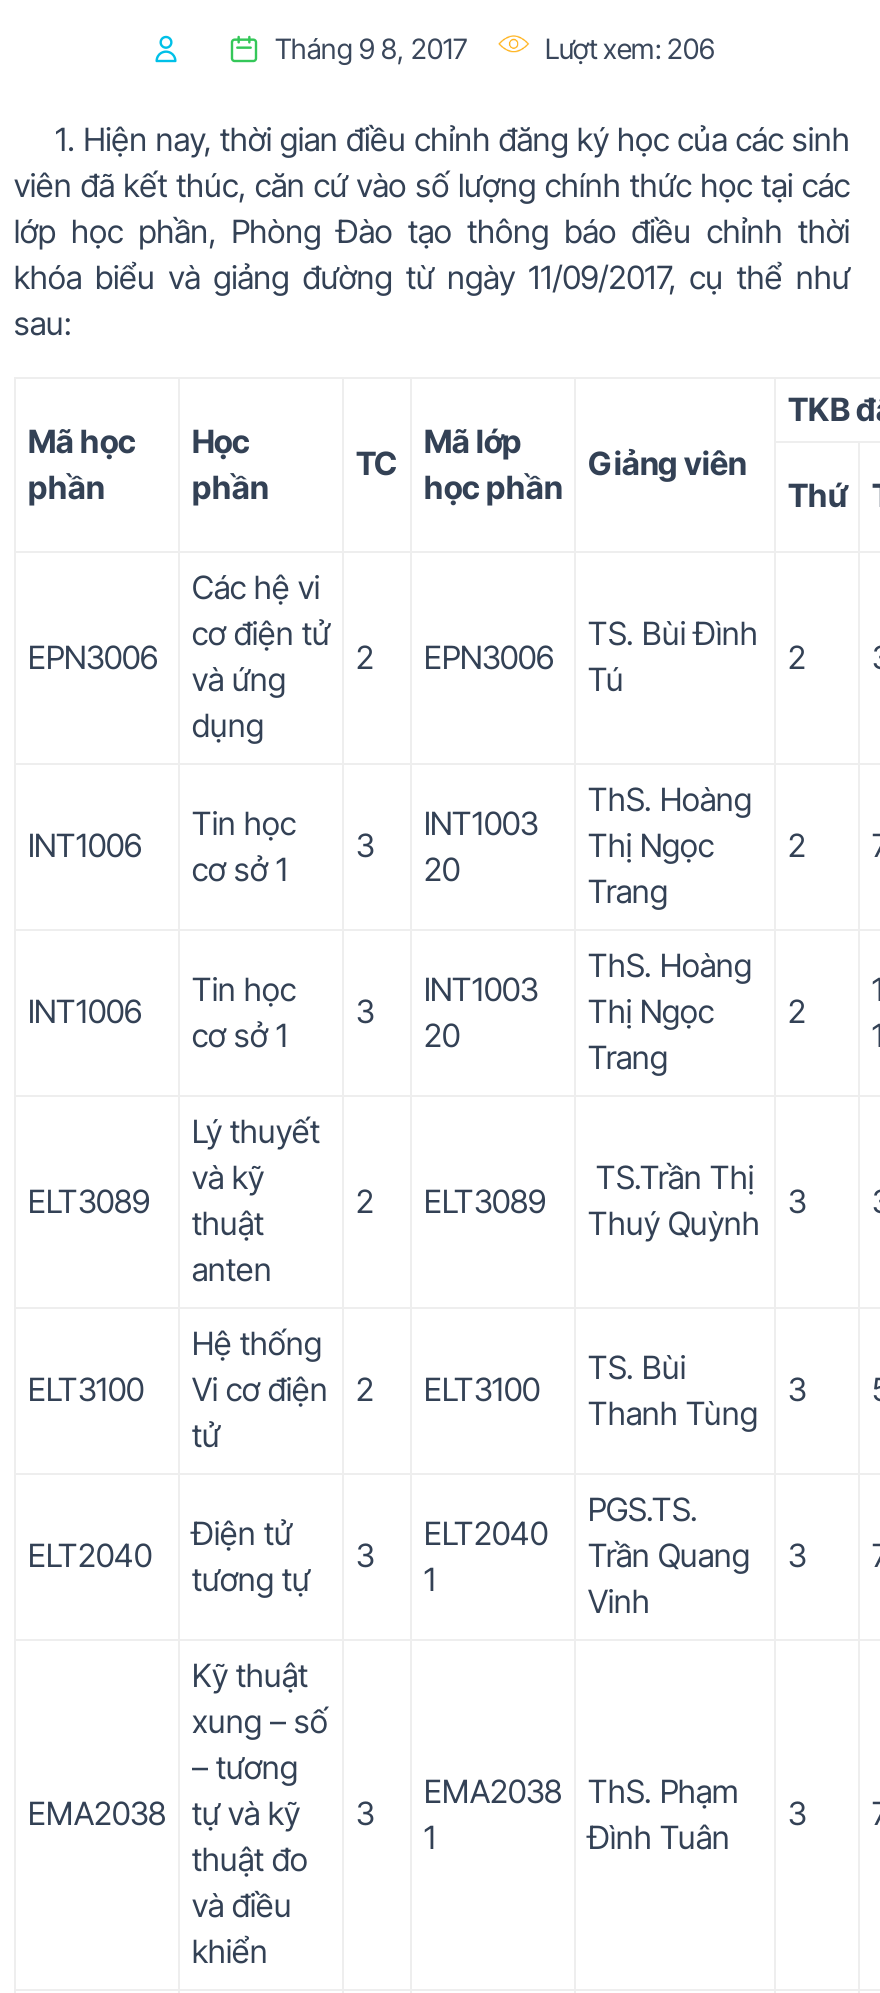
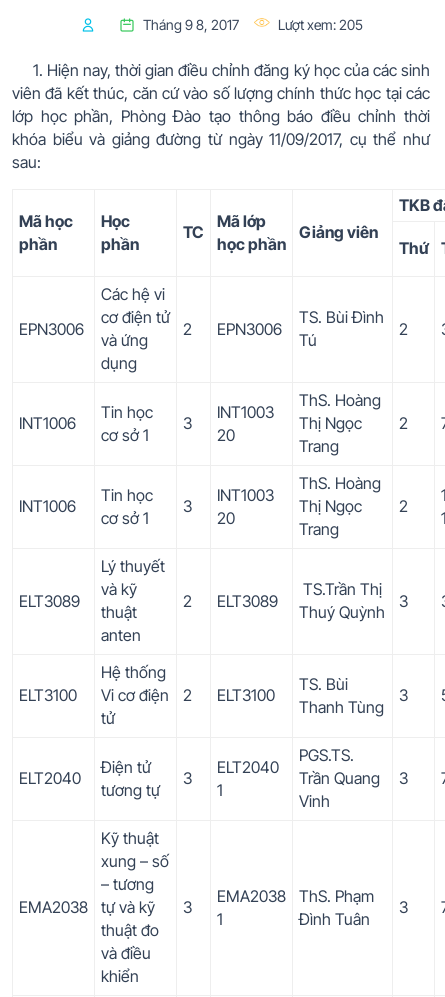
- Lượt xem: 206
+ Lượt xem: 205
